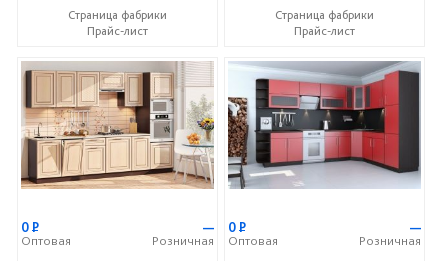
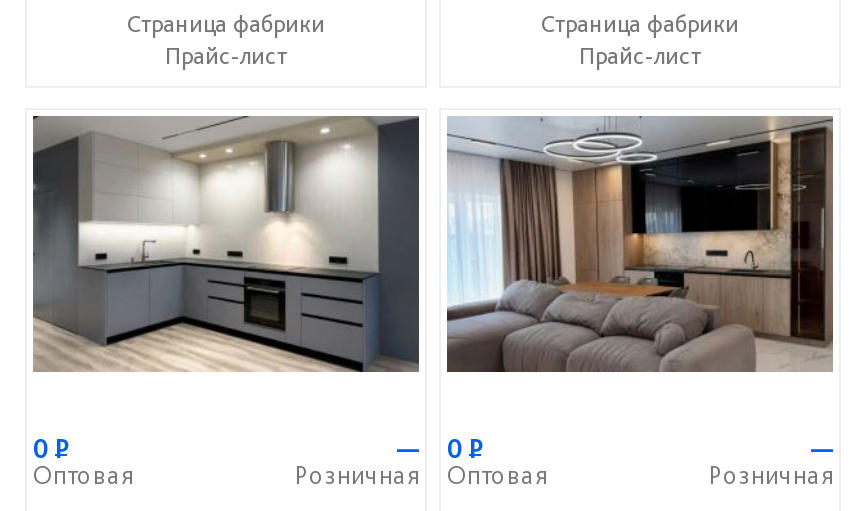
- [image]
+ [image]

- [image]
+ [image]
